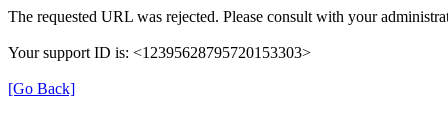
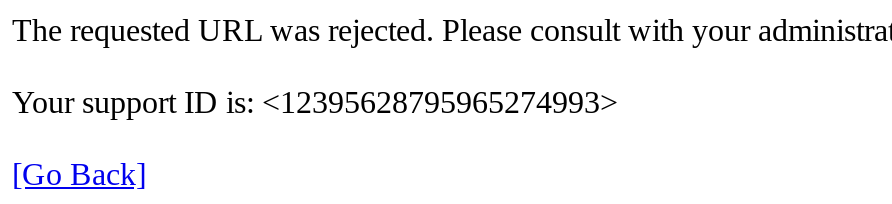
- Your support ID is: <12395628795720153303>
+ Your support ID is: <12395628795965274993>
